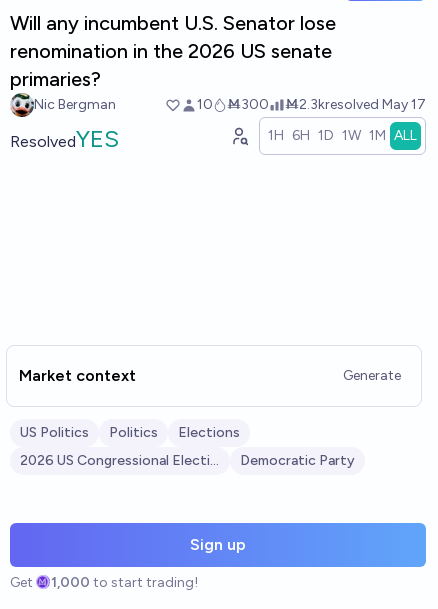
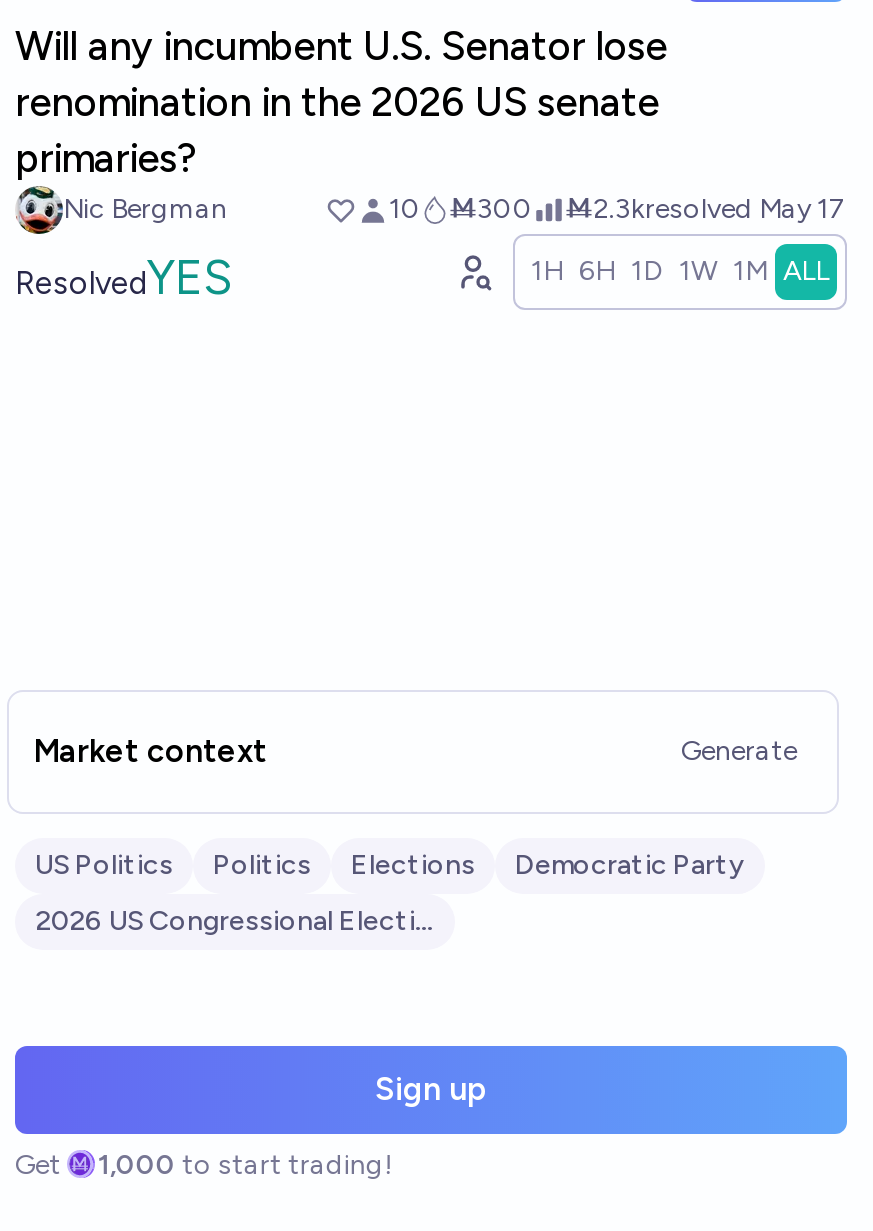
moved up: Democratic Party
